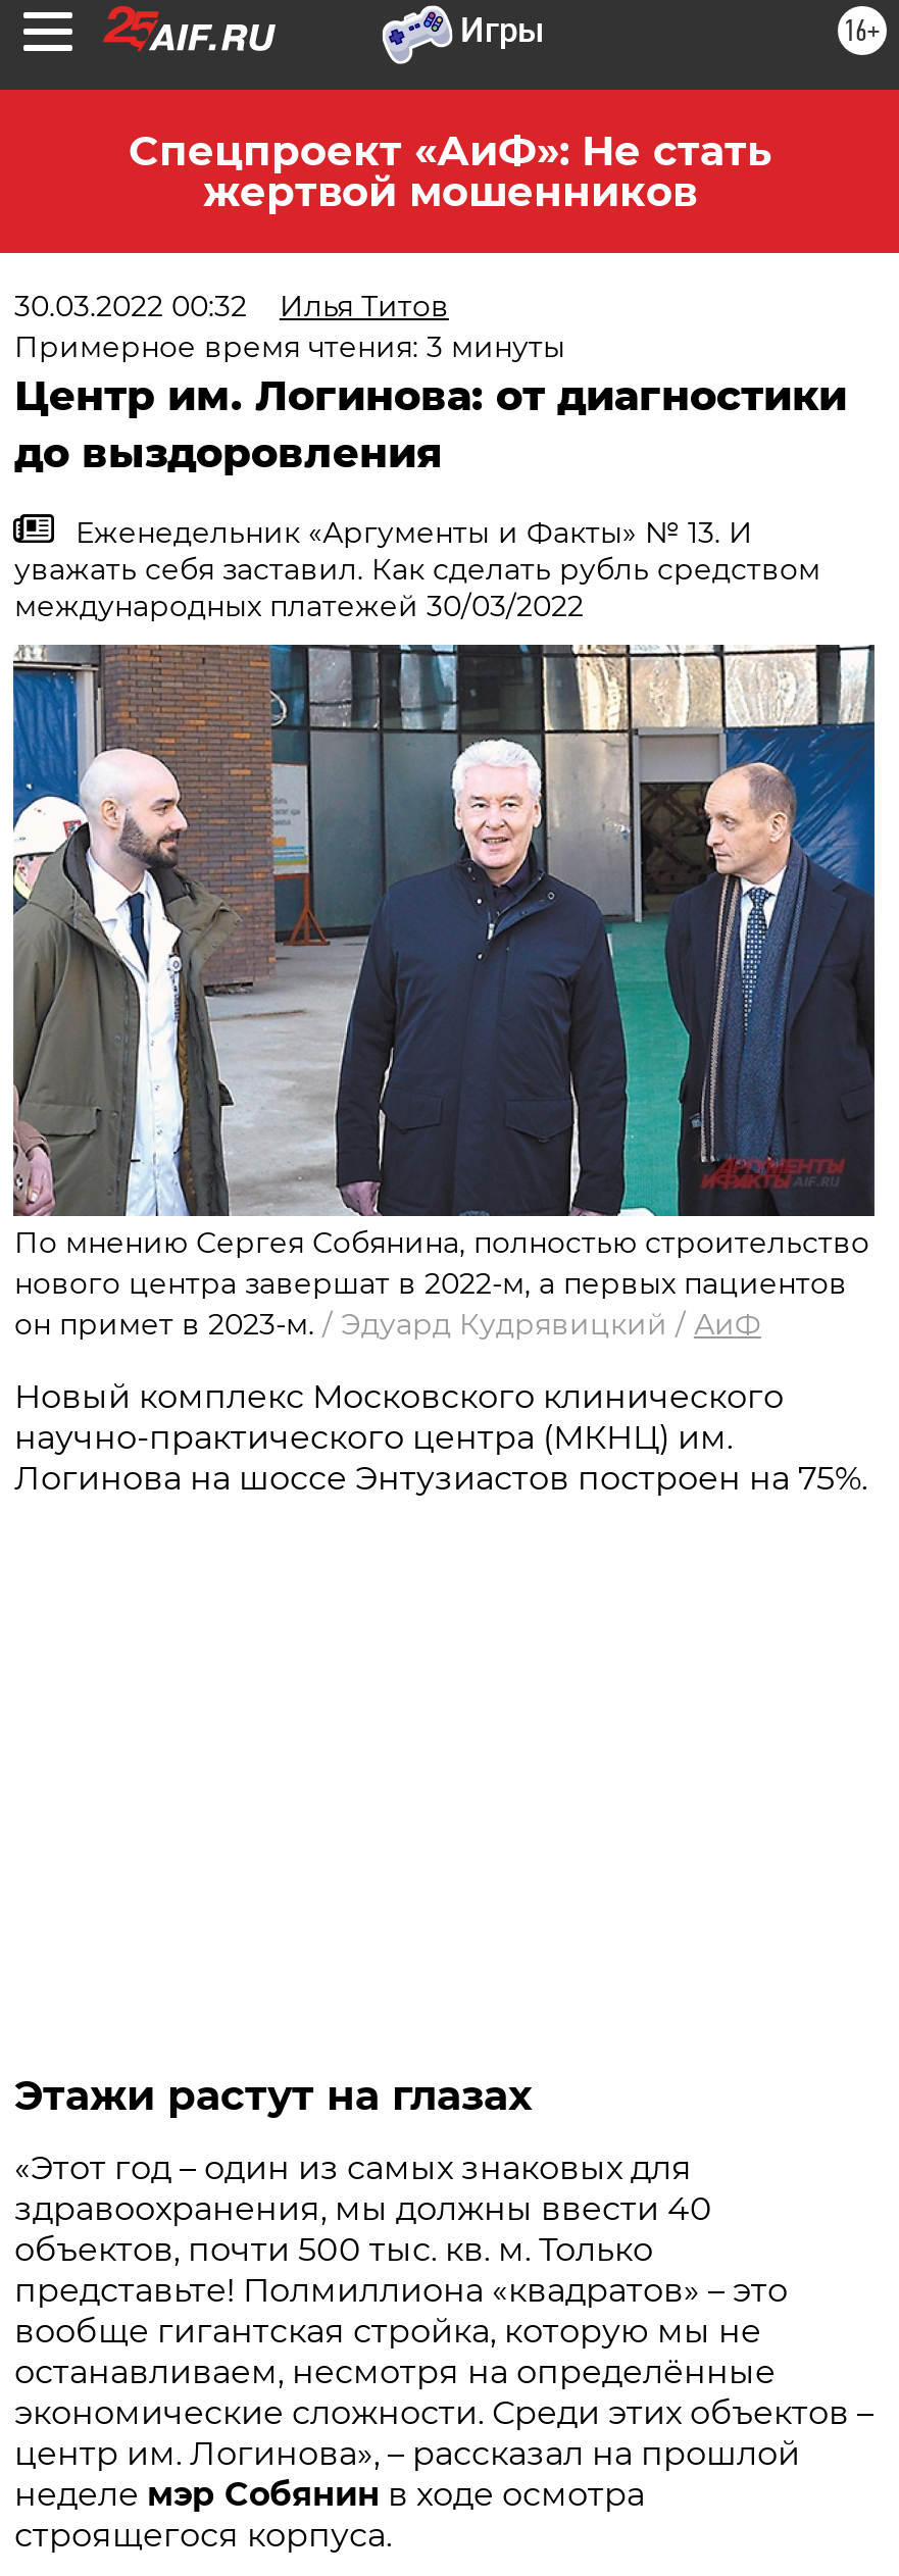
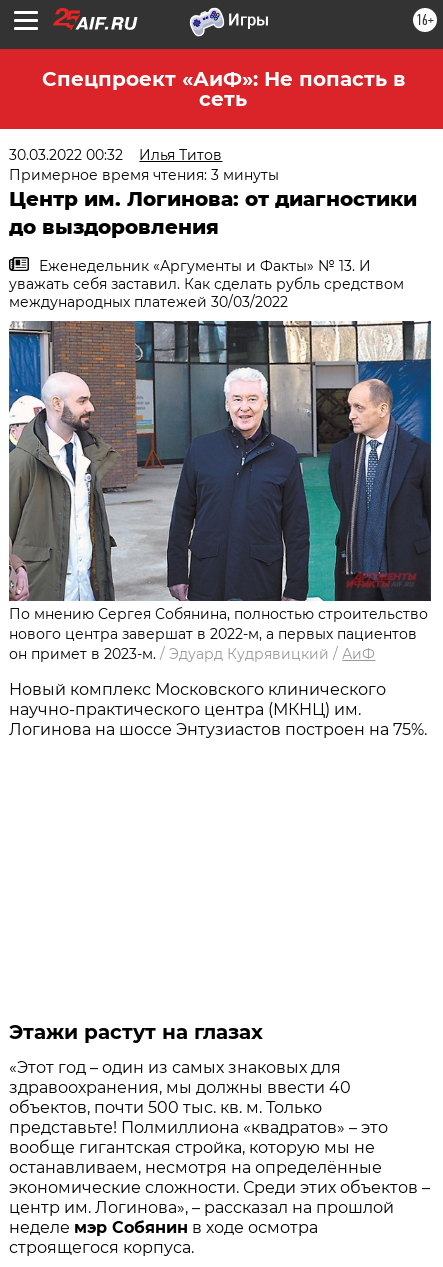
- Спецпроект «АиФ»: Не стать
- жертвой мошенников
+ Спецпроект «АиФ»: Не попасть в
+ сеть
